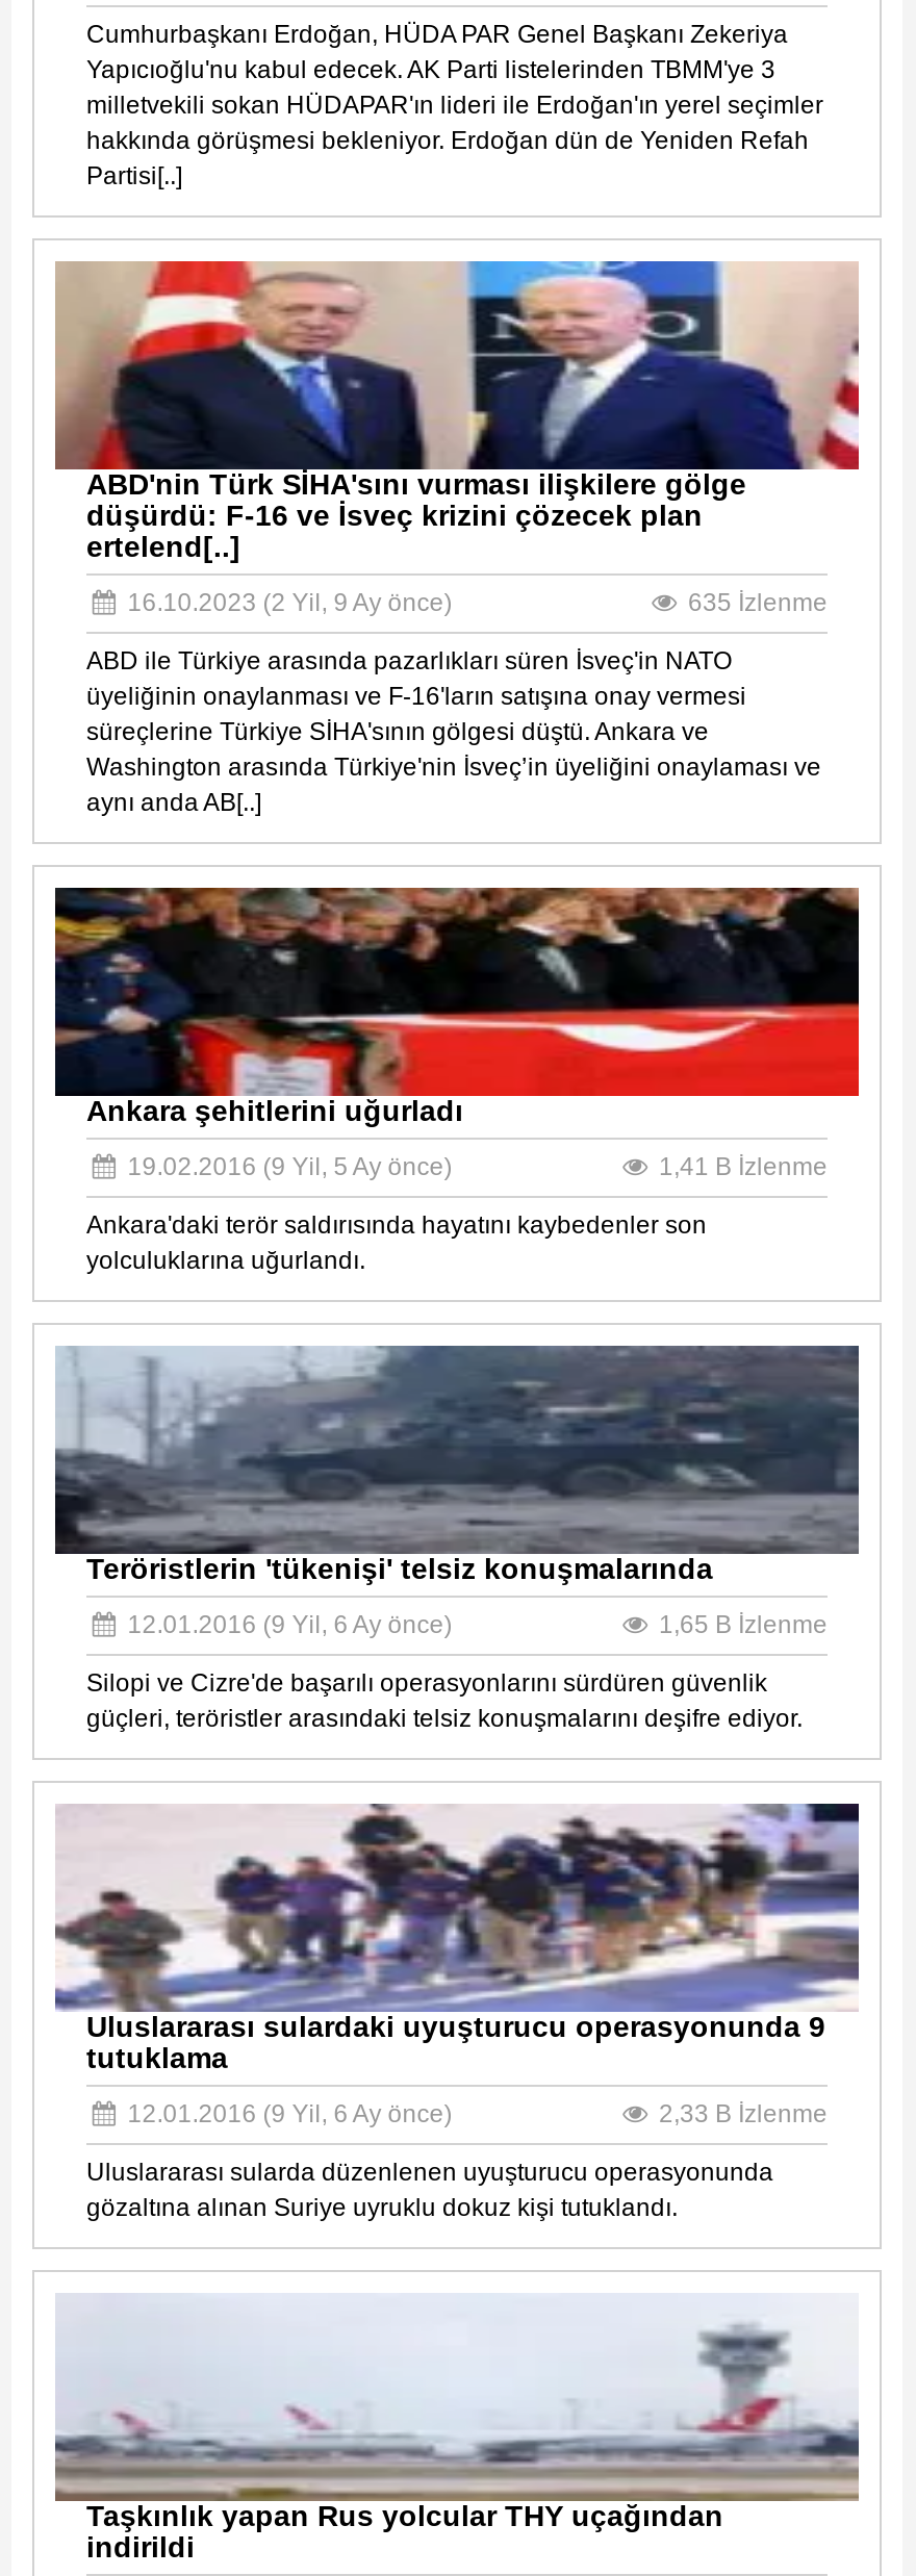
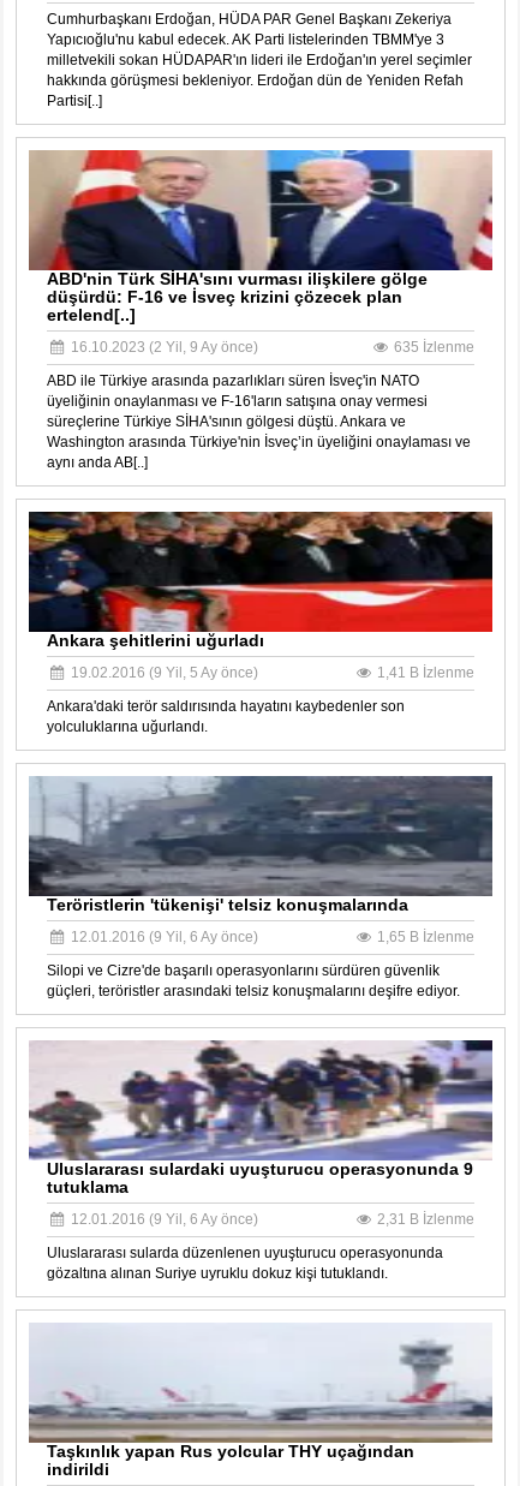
- 2,33 B İzlenme
+ 2,31 B İzlenme
